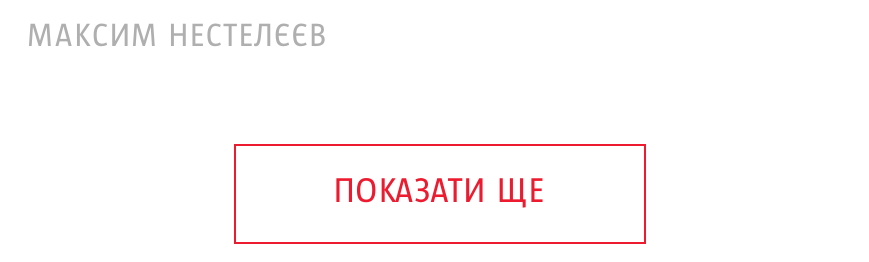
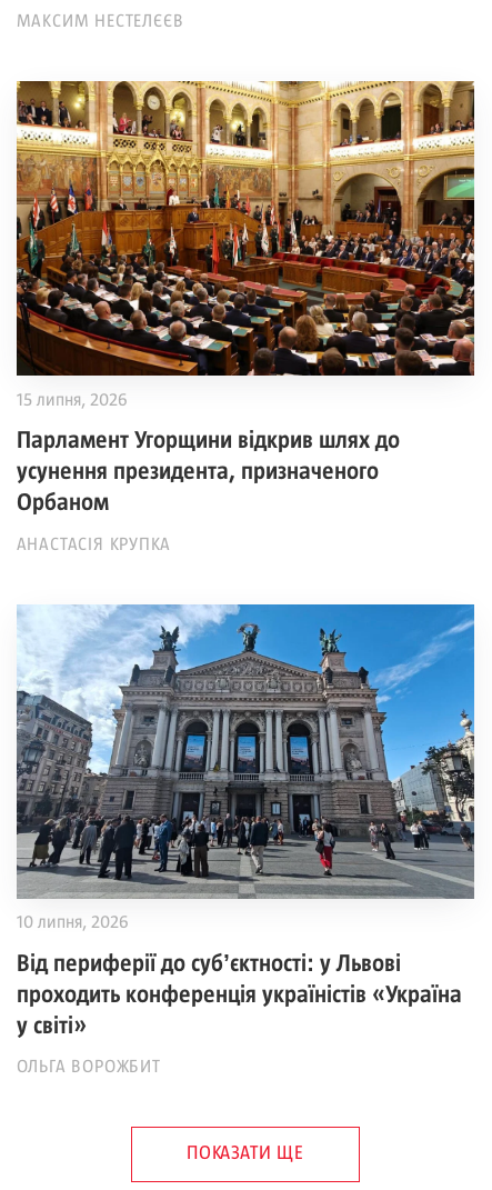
+ [image]
+ 15 липня, 2026
+ Парламент Угорщини відкрив шлях до
+ усунення президента, призначеного
+ Орбаном
+ АНАСТАСІЯ КРУПКА

+ [image]
+ 10 липня, 2026
+ Від периферії до субʼєктності: у Львові
+ проходить конференція україністів «Україна
+ у світі»
+ ОЛЬГА ВОРОЖБИТ
